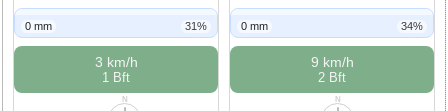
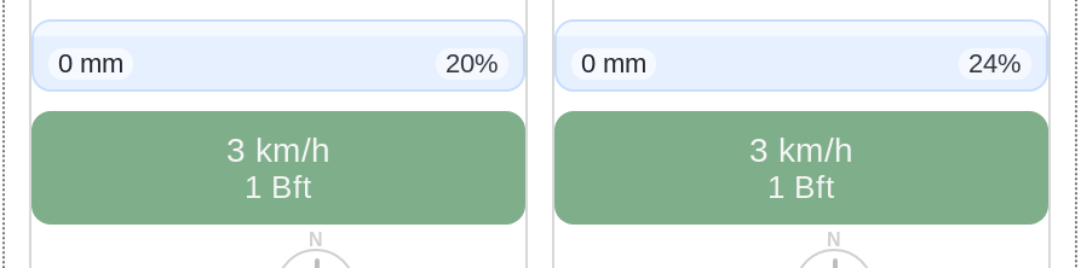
- 31%
+ 20%

- 34%
+ 24%

- 9 km/h
+ 3 km/h

- 2 Bft
+ 1 Bft
